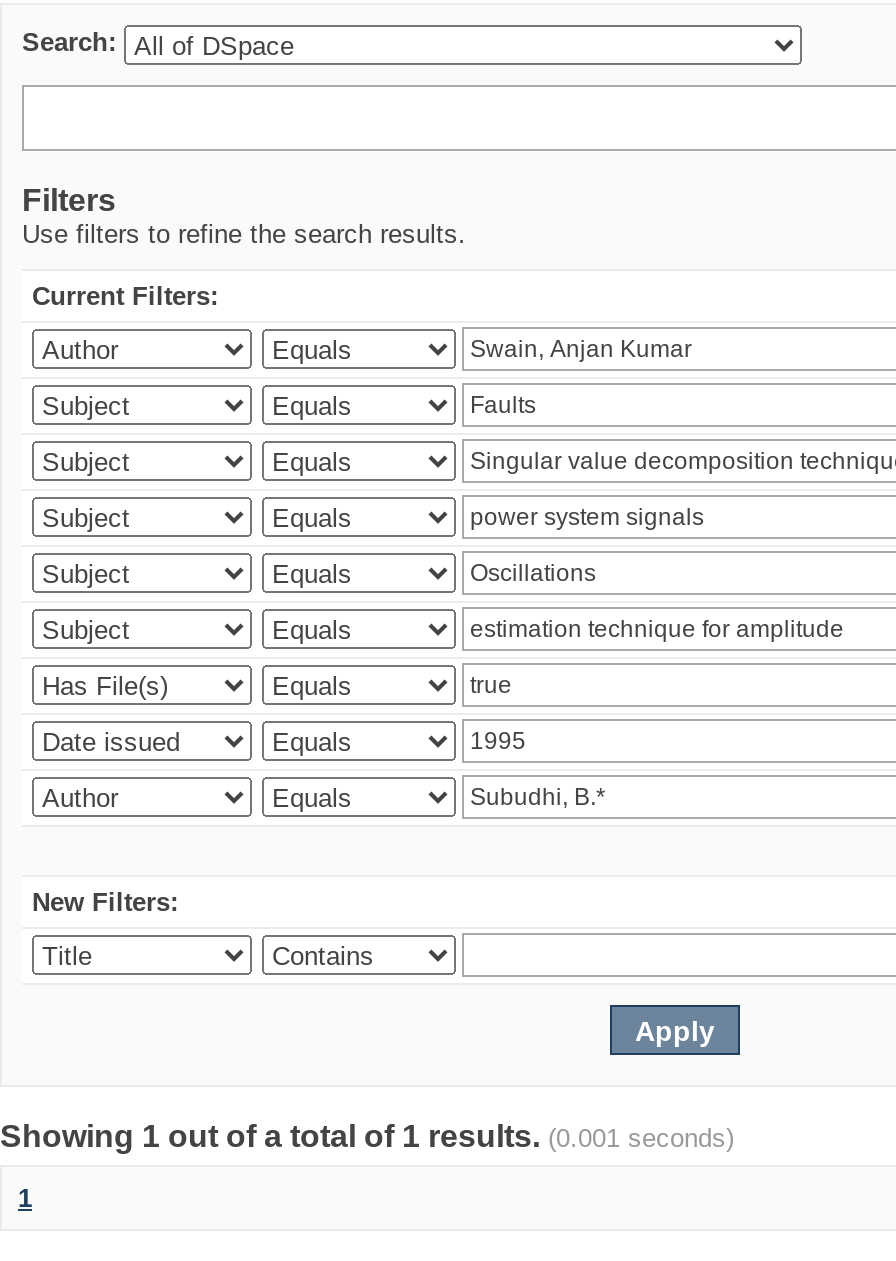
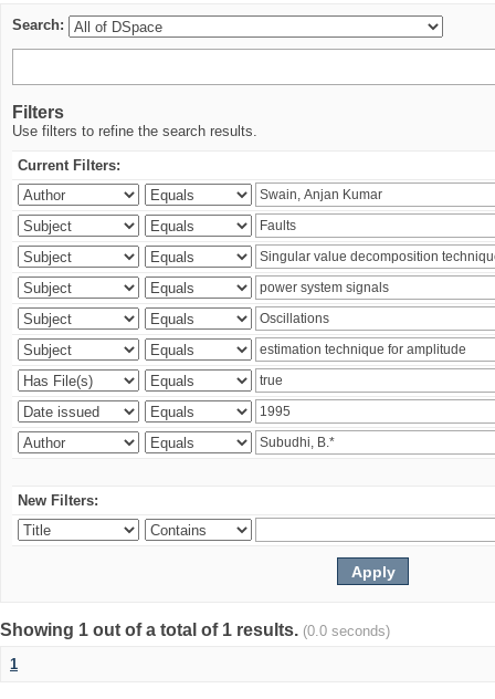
- Showing 1 out of a total of 1 results. (0.001 seconds)
+ Showing 1 out of a total of 1 results. (0.0 seconds)
